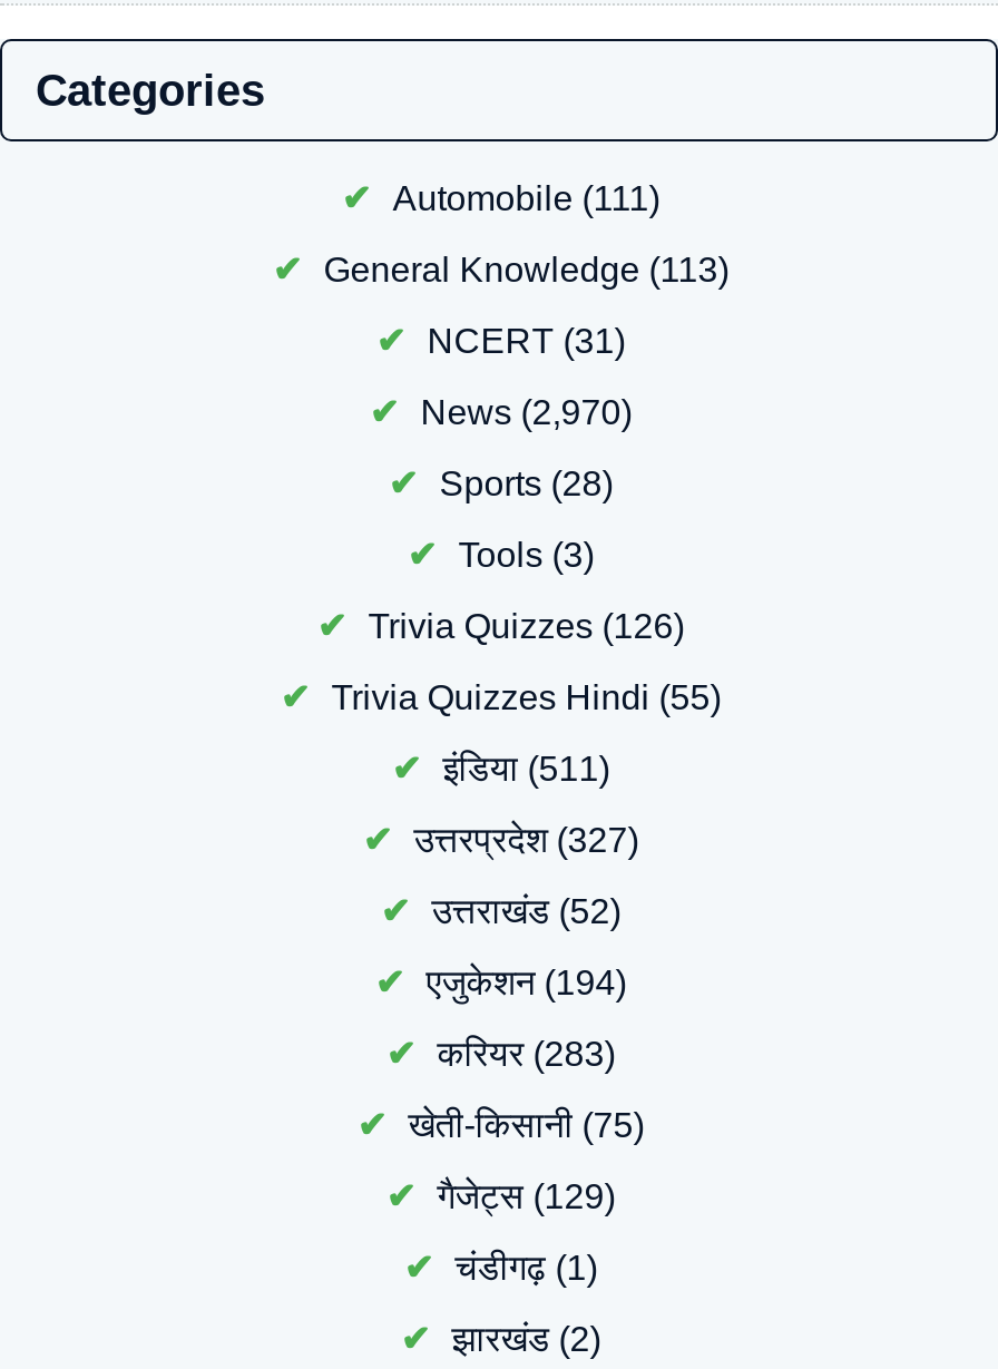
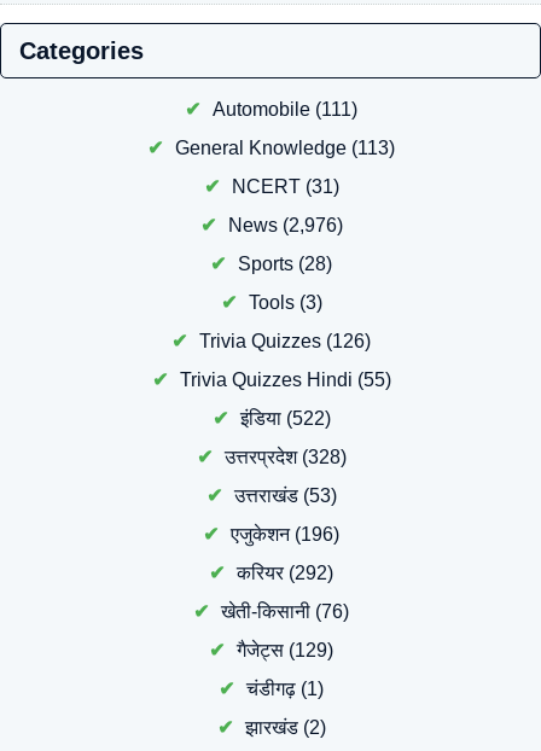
- News (2,970)
+ News (2,976)

- इंडिया (511)
+ इंडिया (522)

- उत्तरप्रदेश (327)
+ उत्तरप्रदेश (328)

- उत्तराखंड (52)
+ उत्तराखंड (53)

- एजुकेशन (194)
+ एजुकेशन (196)

- करियर (283)
+ करियर (292)

- खेती-किसानी (75)
+ खेती-किसानी (76)
